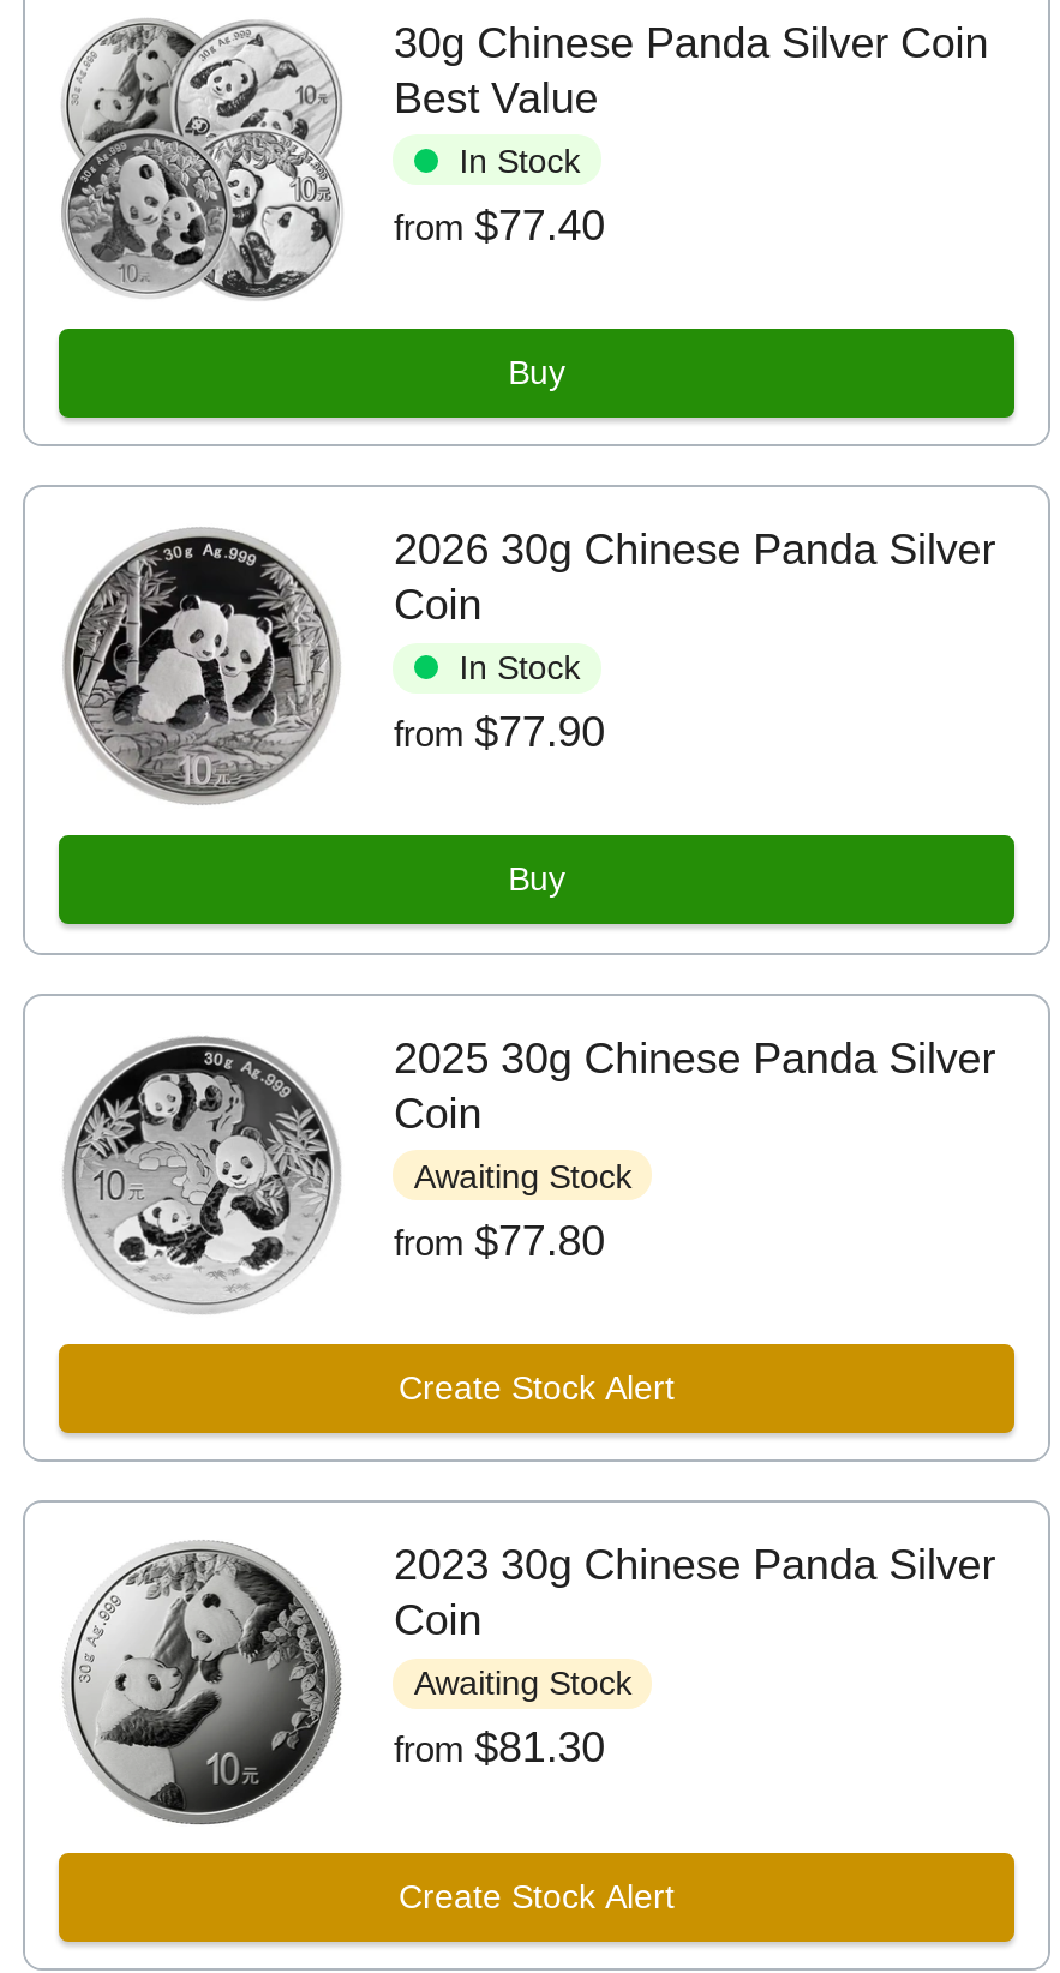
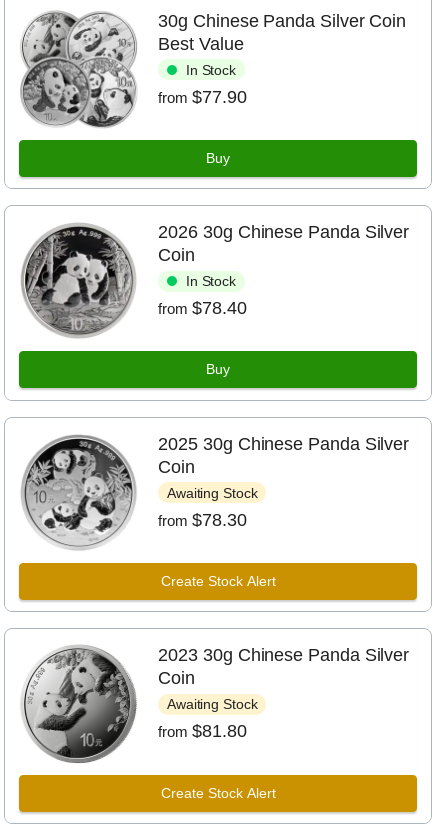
- from $77.40
+ from $77.90

- from $77.90
+ from $78.40

- from $77.80
+ from $78.30

- from $81.30
+ from $81.80
